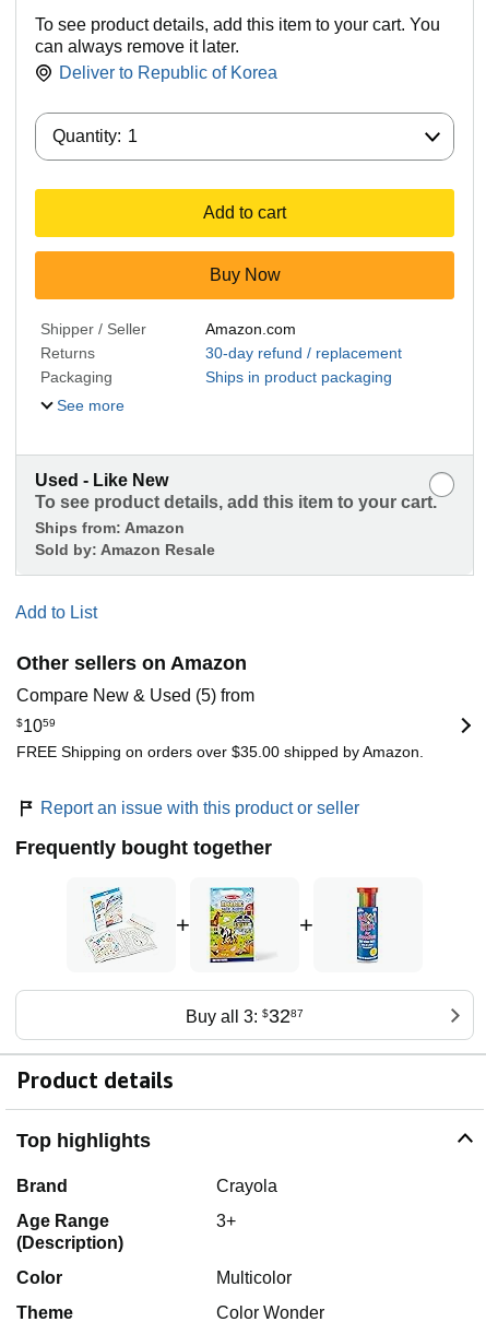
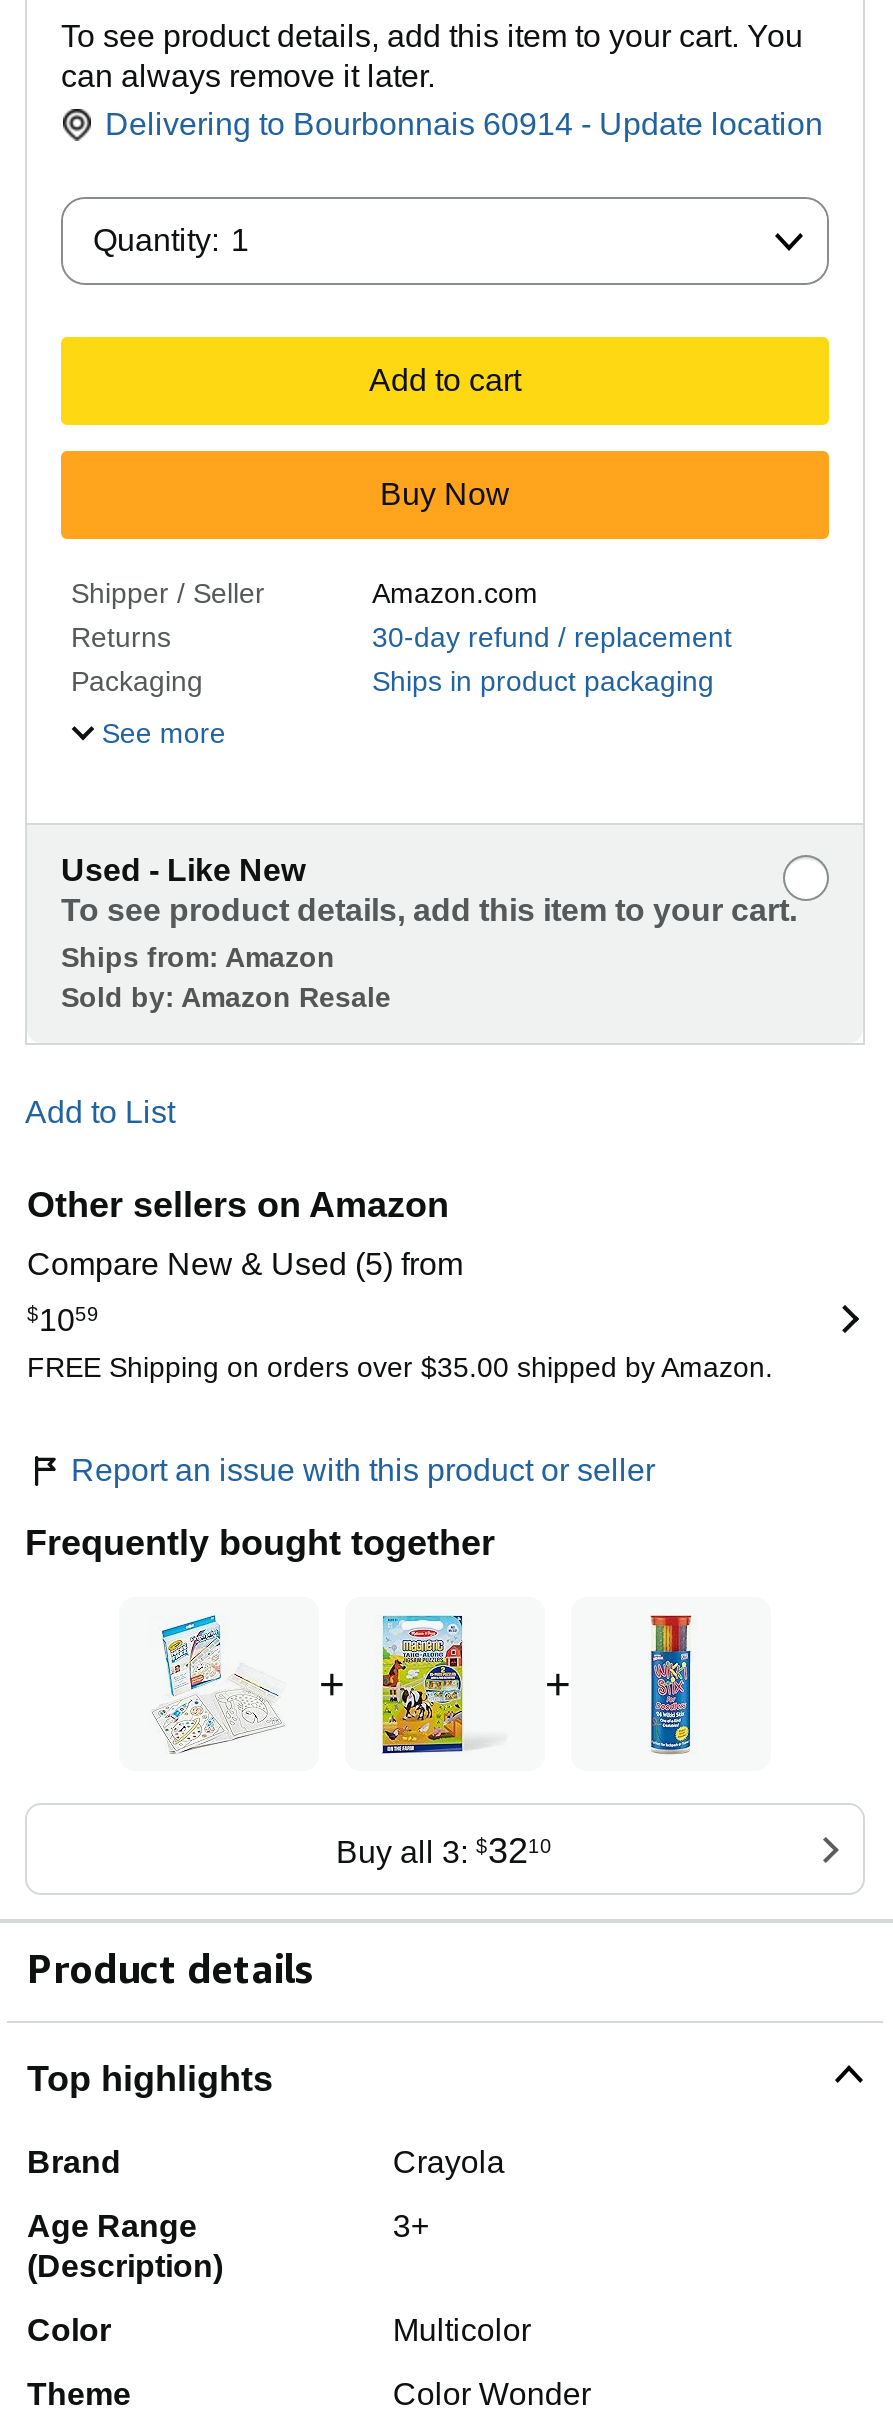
- Deliver to Republic of Korea
+ Delivering to Bourbonnais 60914 - Update location

- Buy all 3: $3287
+ Buy all 3: $3210
